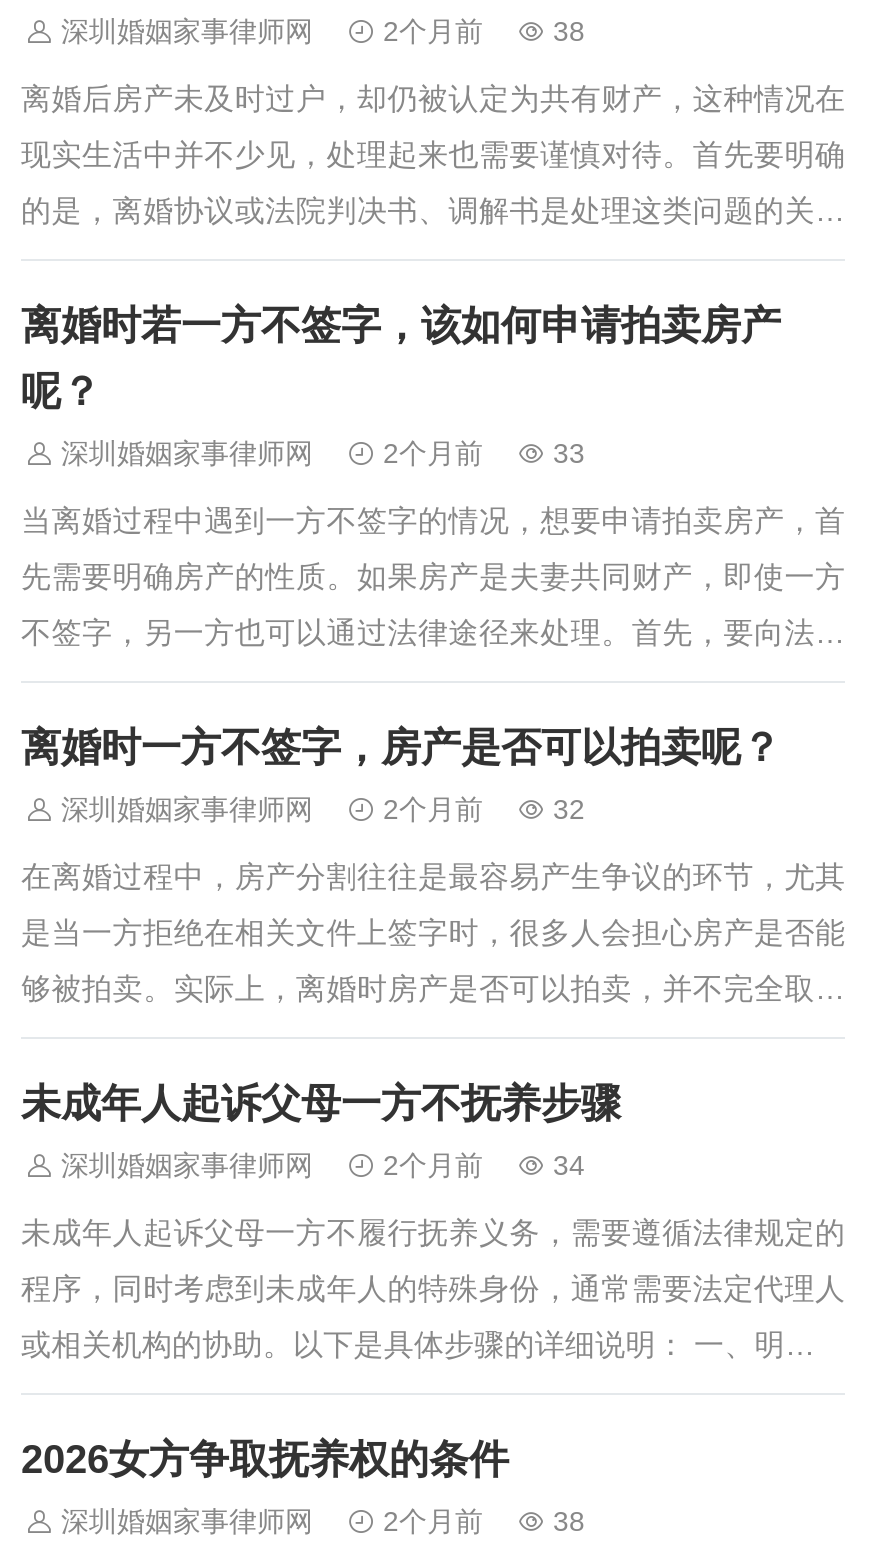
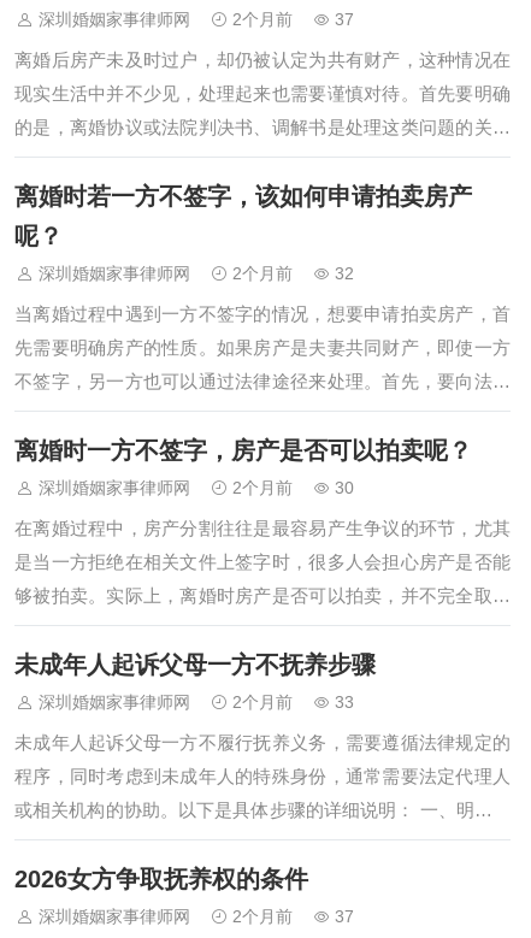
- 38
+ 37

- 33
+ 32

- 32
+ 30

- 34
+ 33

- 38
+ 37
